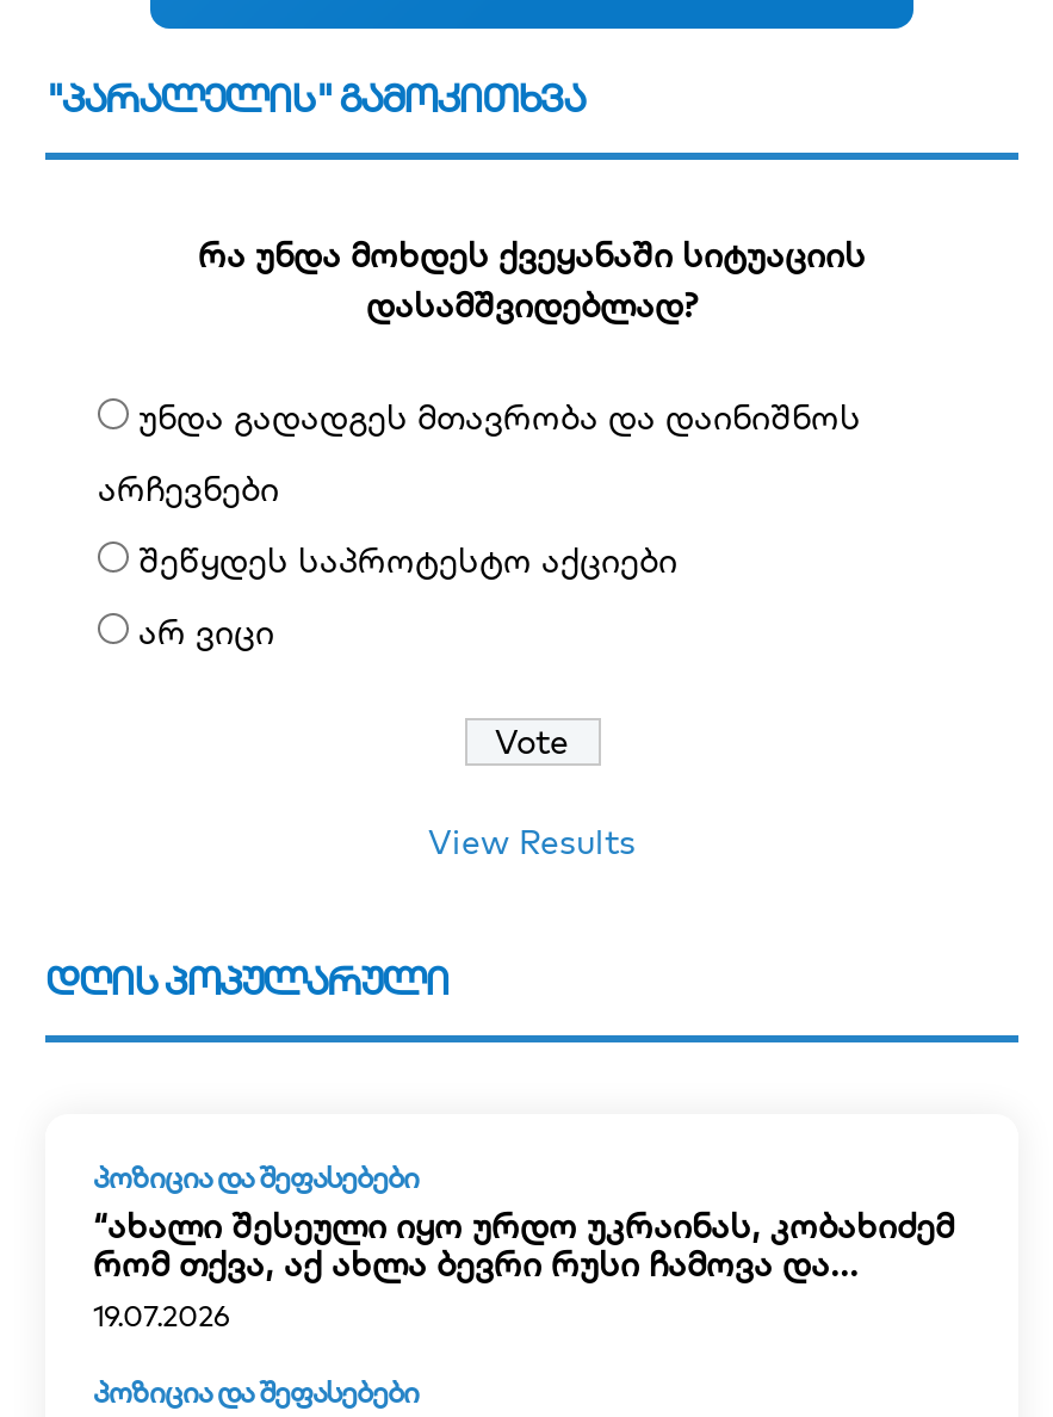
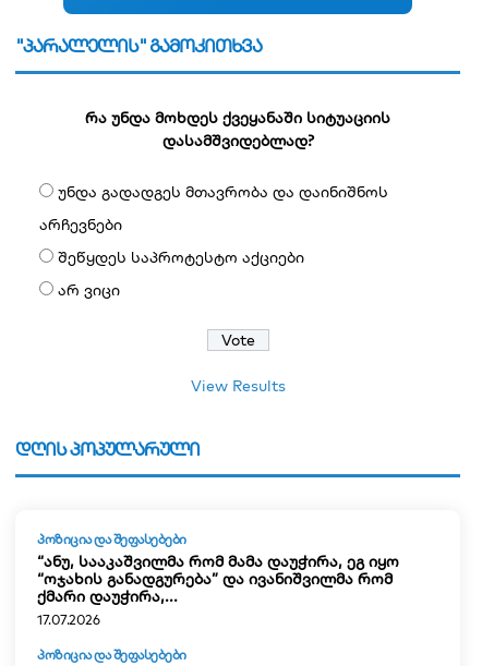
- “ახალი შესეული იყო ურდო უკრაინას, კობახიძემ
- რომ თქვა, აქ ახლა ბევრი რუსი ჩამოვა და...
- 19.07.2026
+ “ანუ, სააკაშვილმა რომ მამა დაუჭირა, ეგ იყო
+ “ოჯახის განადგურება” და ივანიშვილმა რომ
+ ქმარი დაუჭირა,...
+ 17.07.2026
